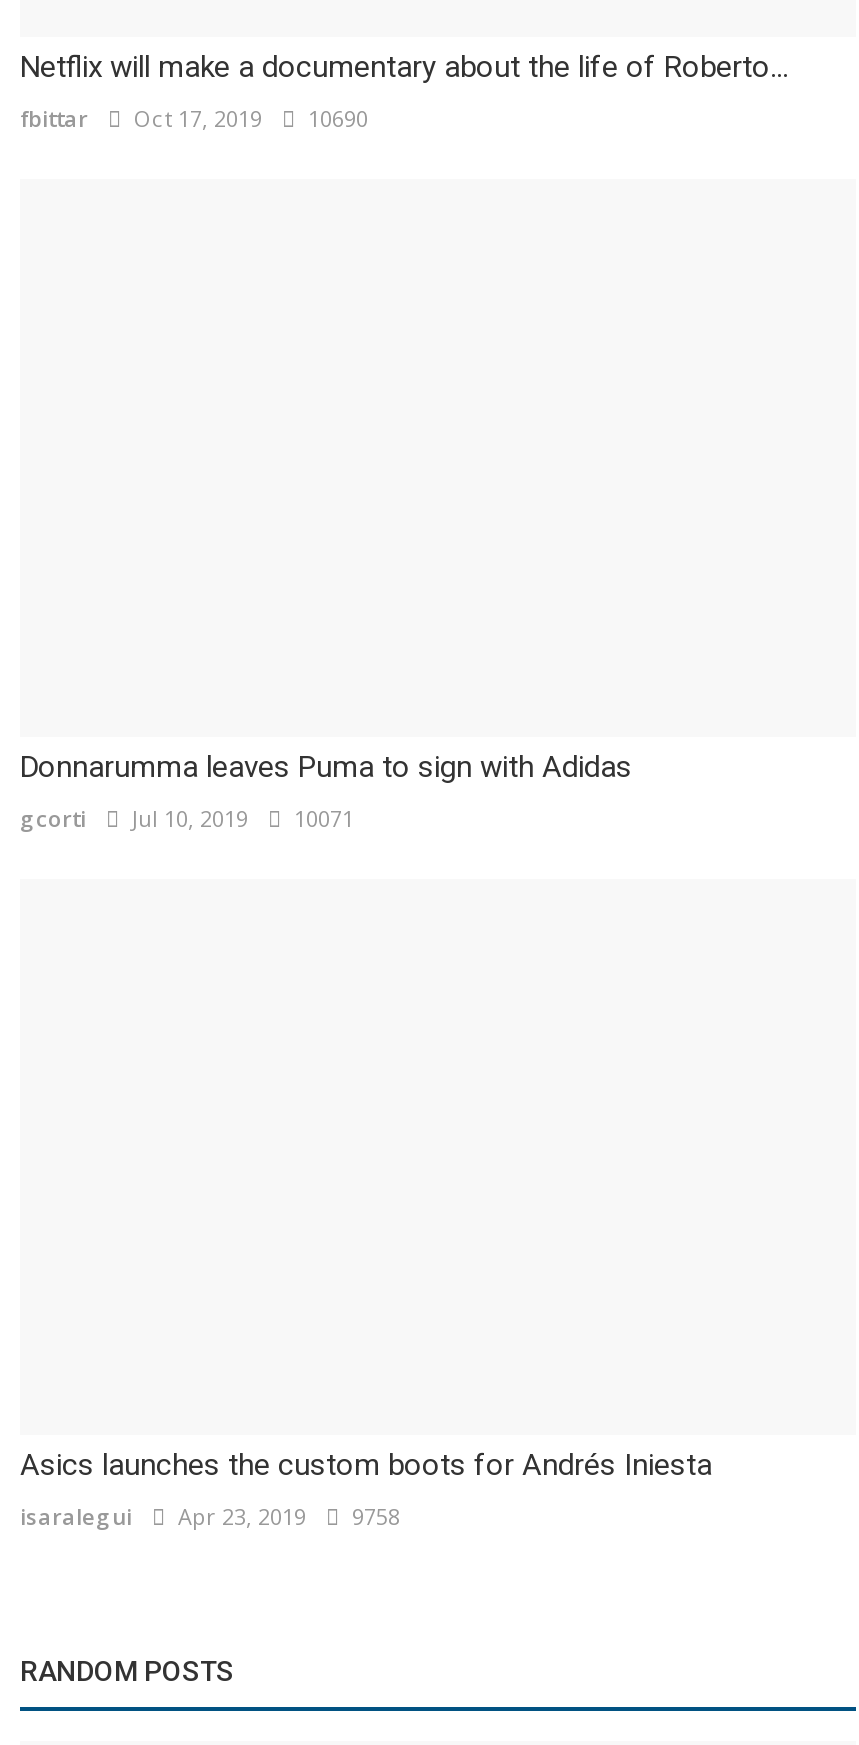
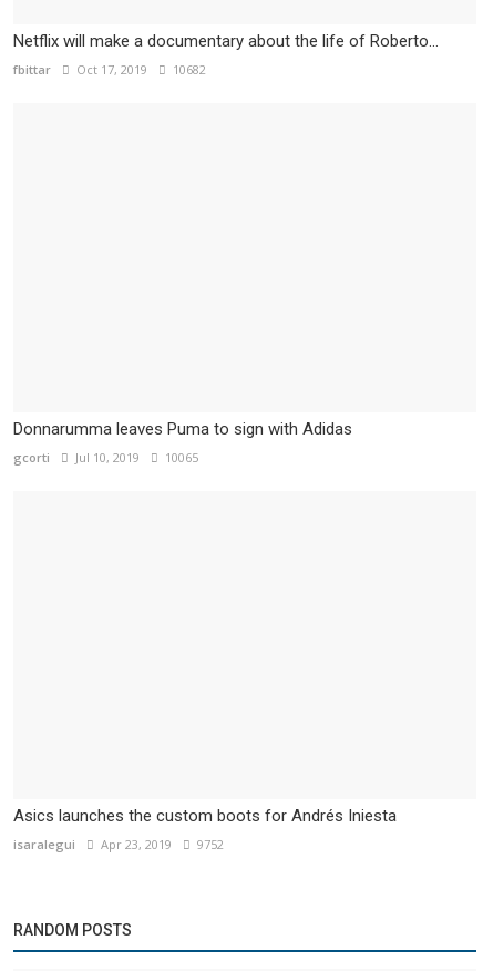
- fbittar Oct 17, 2019 10690
+ fbittar Oct 17, 2019 10682

- gcorti Jul 10, 2019 10071
+ gcorti Jul 10, 2019 10065

- isaralegui Apr 23, 2019 9758
+ isaralegui Apr 23, 2019 9752
